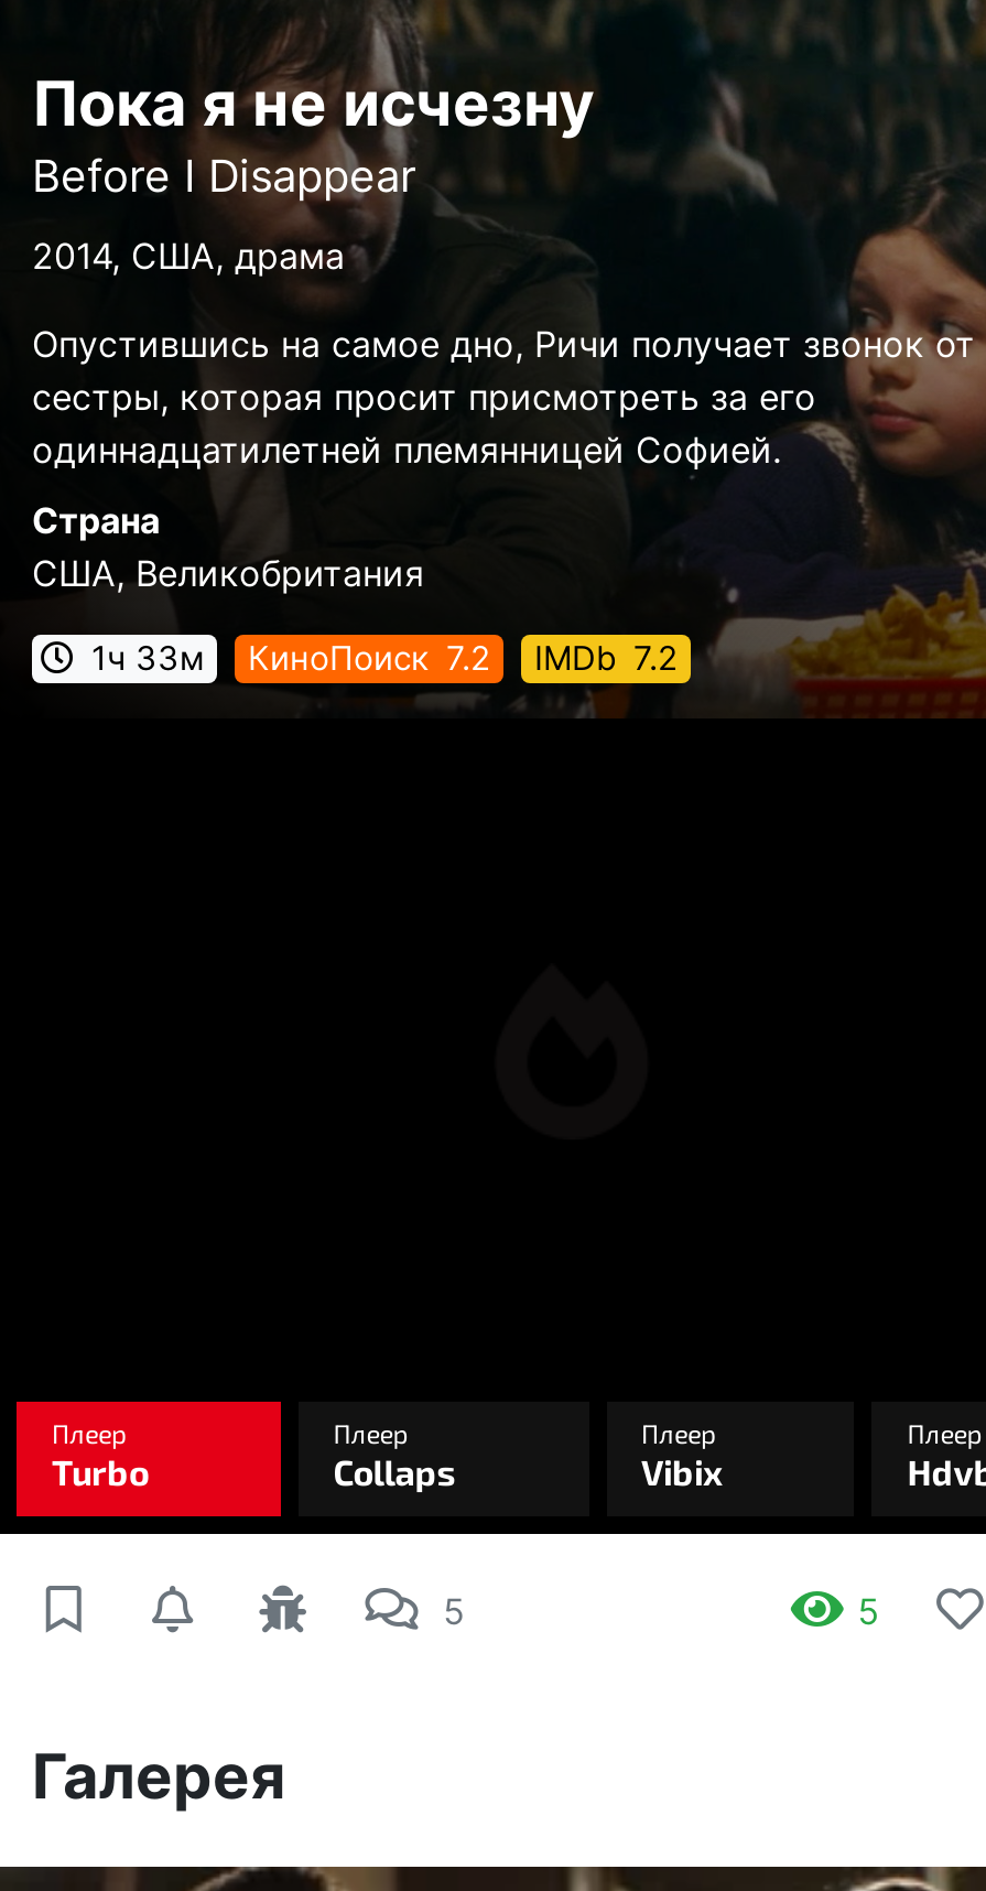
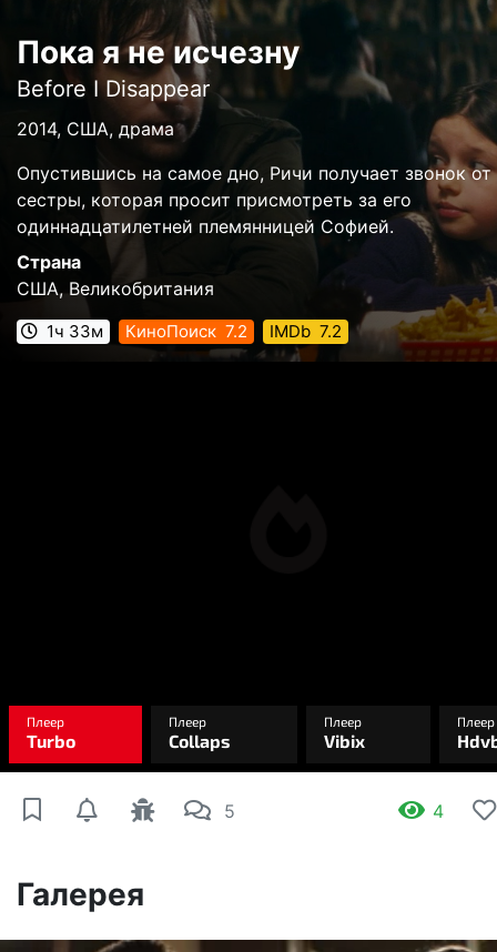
- 5
+ 4
